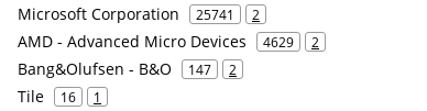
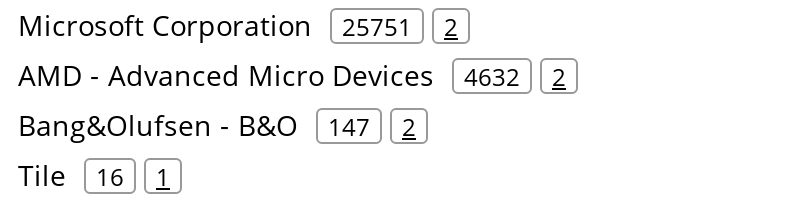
- Microsoft Corporation 25741 2
+ Microsoft Corporation 25751 2

- AMD - Advanced Micro Devices 4629 2
+ AMD - Advanced Micro Devices 4632 2
